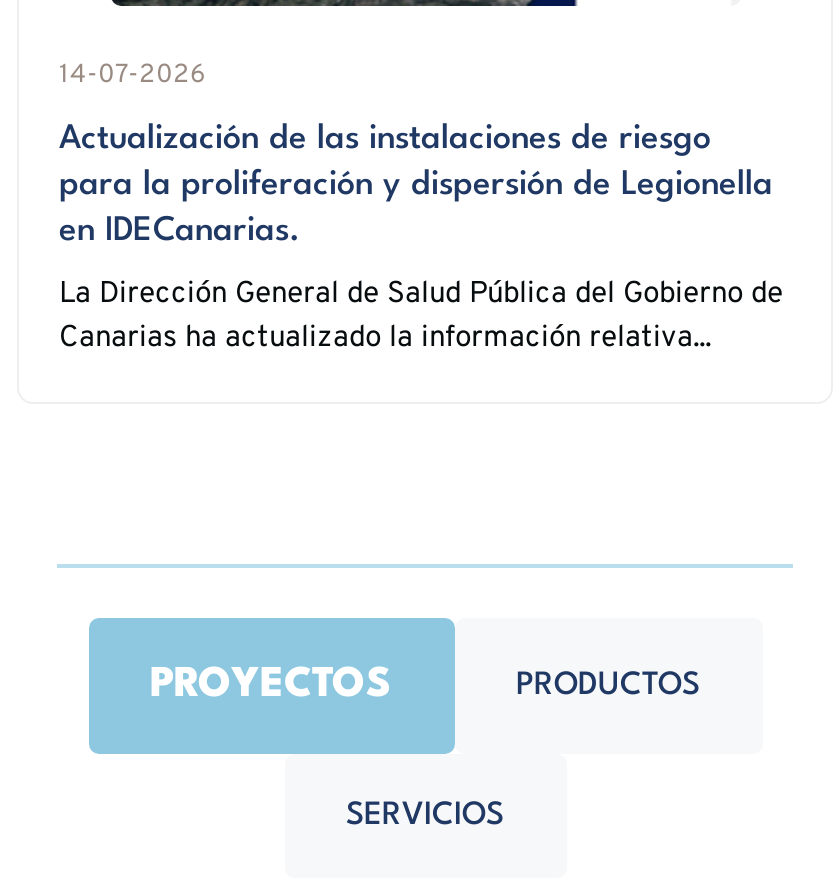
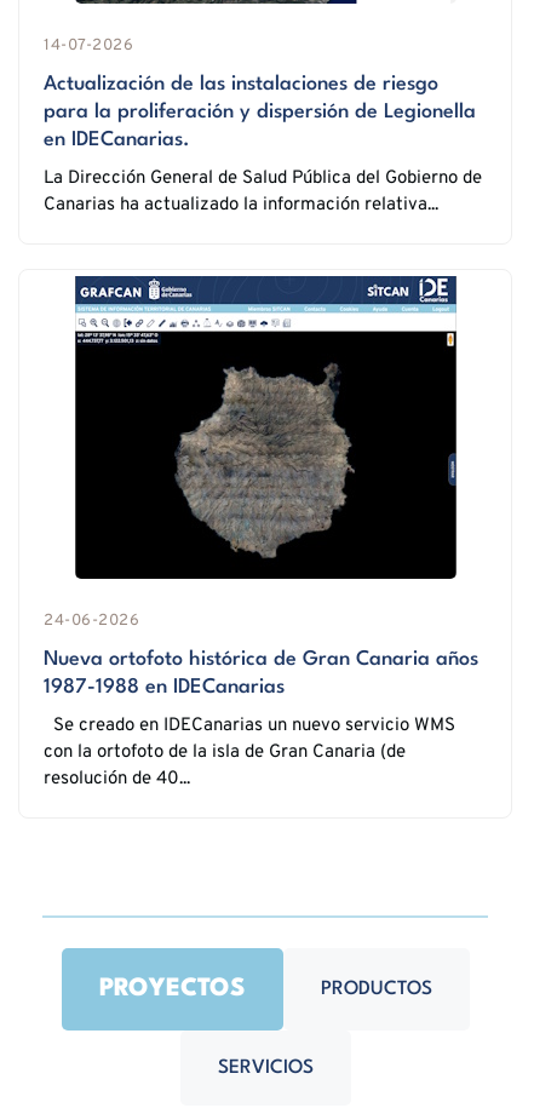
+ [image]
+ 24-06-2026
+ Nueva ortofoto histórica de Gran Canaria años
+ 1987-1988 en IDECanarias
+ Se creado en IDECanarias un nuevo servicio WMS
+ con la ortofoto de la isla de Gran Canaria (de
+ resolución de 40...
